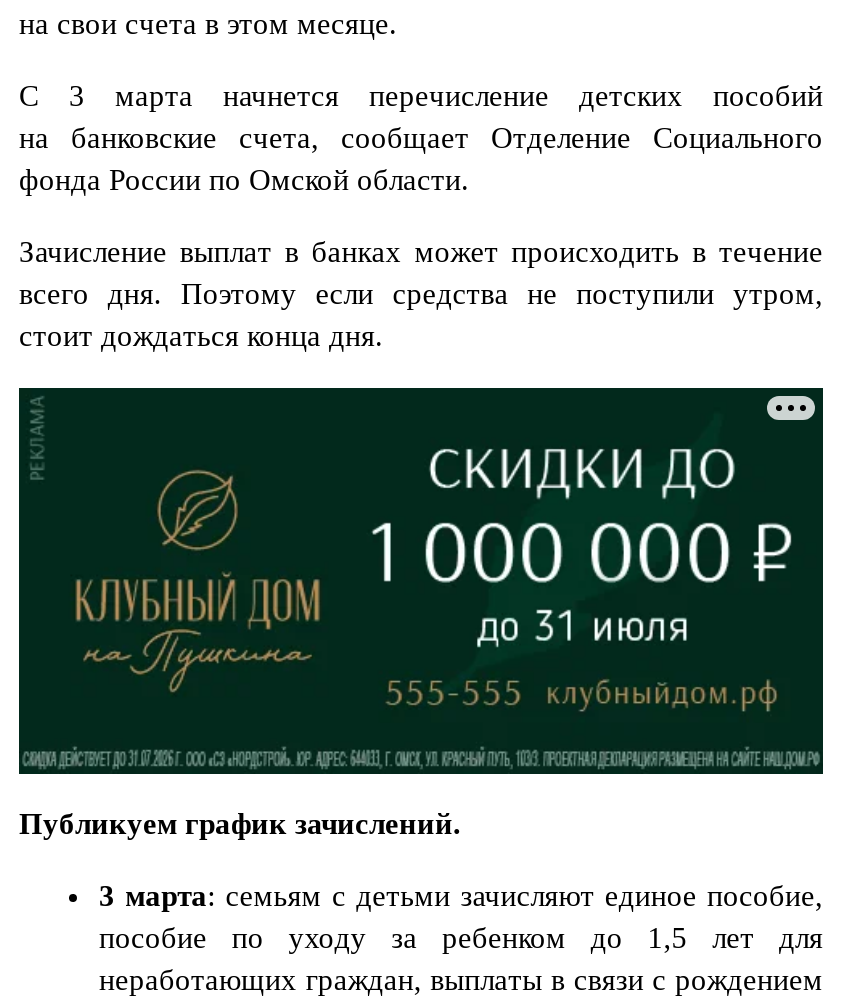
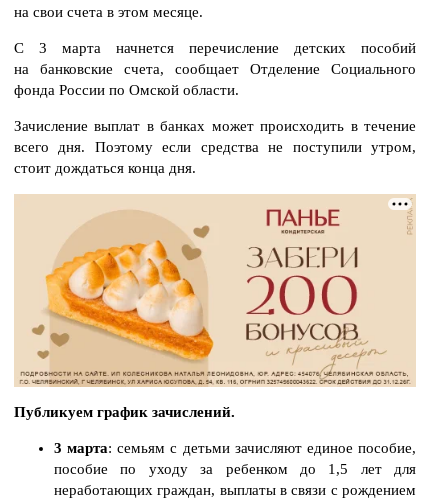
- [image]
+ [image]
